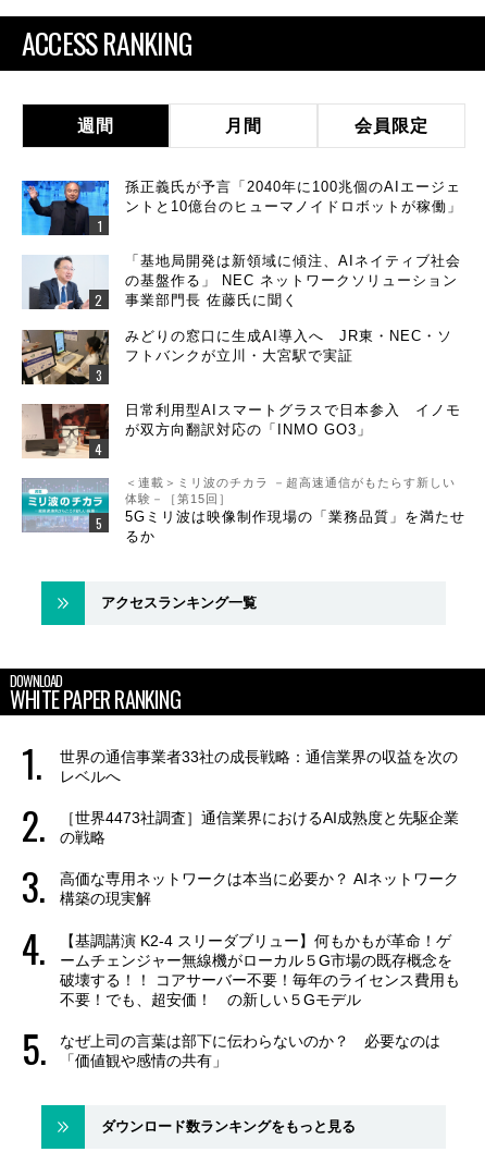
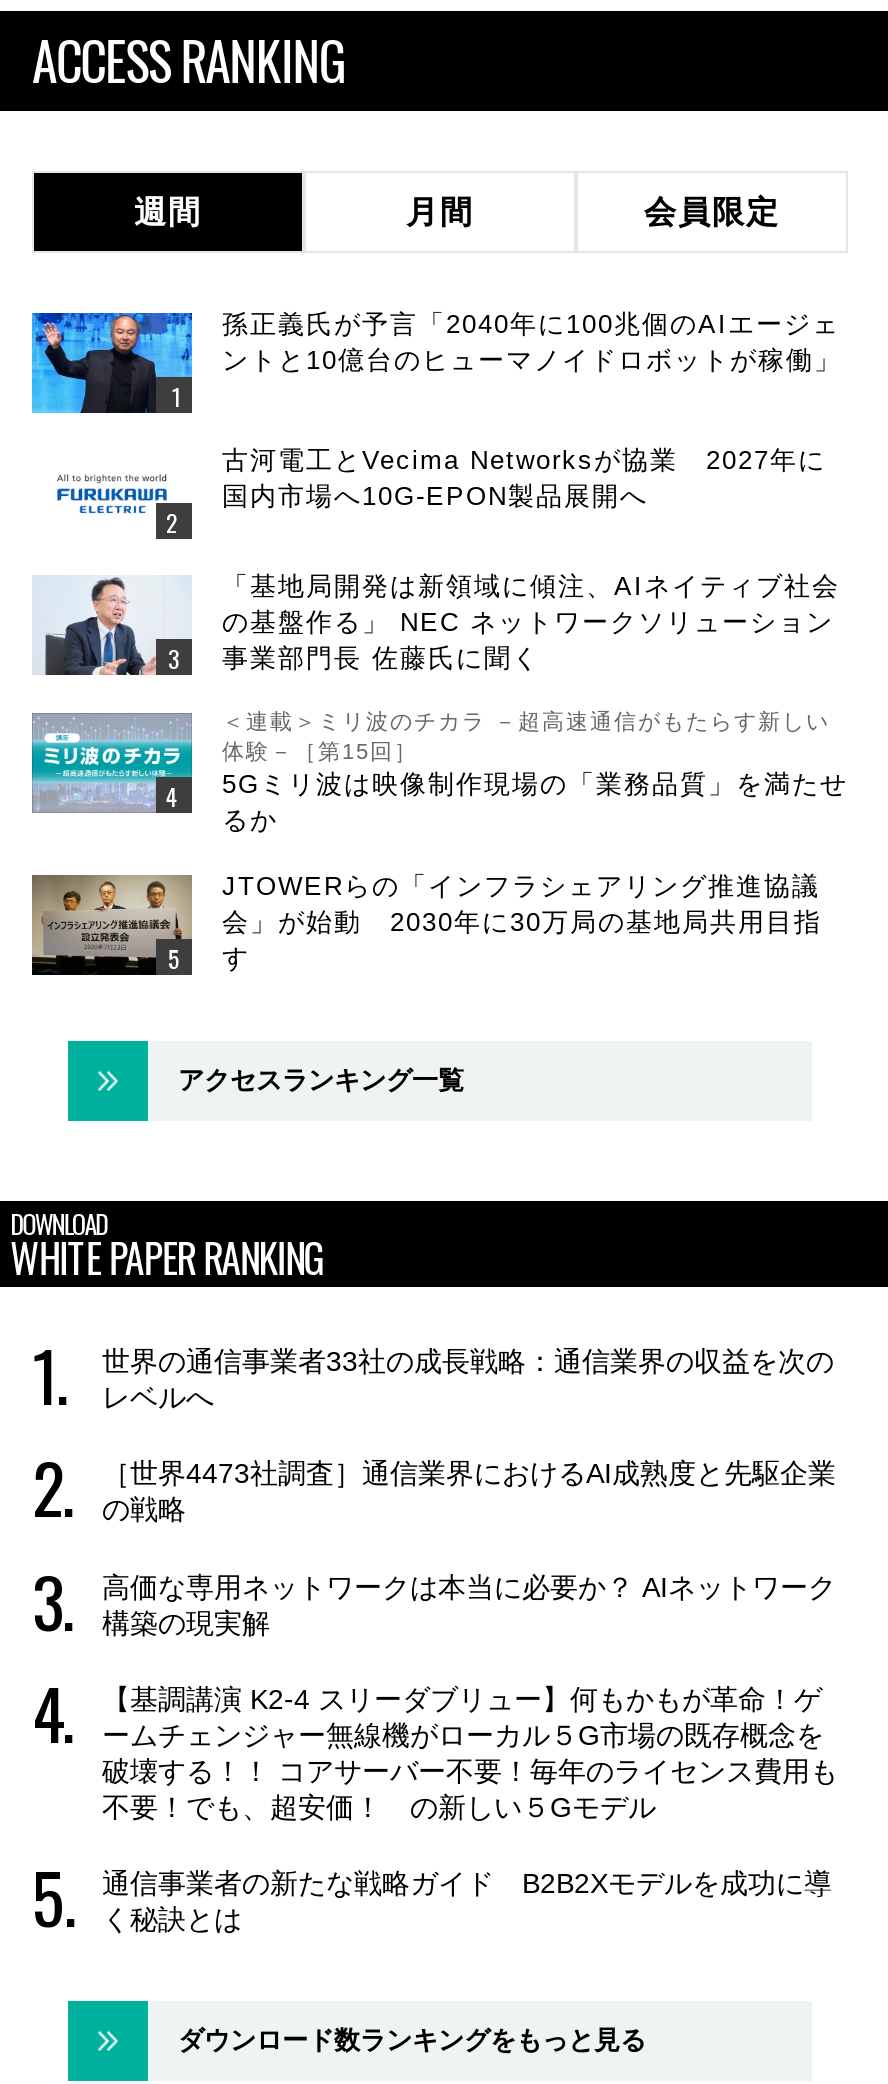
+ 古河電工とVecima Networksが協業 2027年に
+ 国内市場へ10G-EPON製品展開へ

moved down: [image] | 「基地局開発は新領域に傾注、AIネイティブ社会 | の基盤作る」 NEC ネットワークソリューション | 事業部門長 佐藤氏に聞く

- [image]
+ [image]

- みどりの窓口に生成AI導入へ JR東・NEC・ソ
- フトバンクが立川・大宮駅で実証
- 日常利用型AIスマートグラスで日本参入 イノモ
- が双方向翻訳対応の「INMO GO3」

- [image]
+ [image]

moved up: [image] | ＜連載＞ミリ波のチカラ －超高速通信がもたらす新しい | 体験－［第15回］ | 5Gミリ波は映像制作現場の「業務品質」を満たせ | るか

+ JTOWERらの「インフラシェアリング推進協議
+ 会」が始動 2030年に30万局の基地局共用目指
+ す

- なぜ上司の言葉は部下に伝わらないのか？ 必要なのは
- 「価値観や感情の共有」
+ 通信事業者の新たな戦略ガイド B2B2Xモデルを成功に導
+ く秘訣とは
